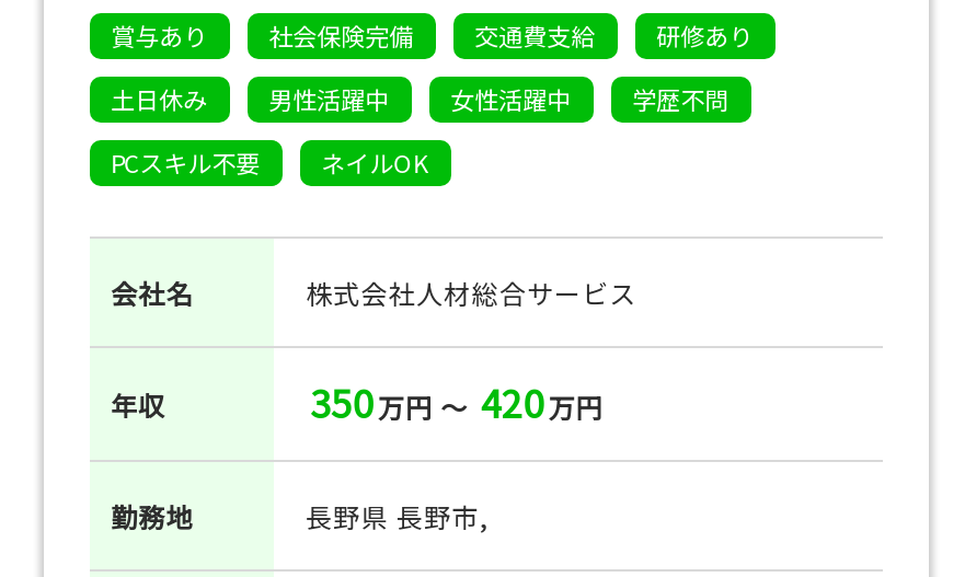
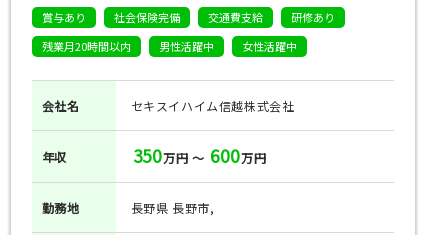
- 土日休み
+ 残業月20時間以内

- 学歴不問
- PCスキル不要
- ネイルOK

- 株式会社人材総合サービス
+ セキスイハイム信越株式会社

- 350 万円 ～ 420 万円
+ 350 万円 ～ 600 万円
